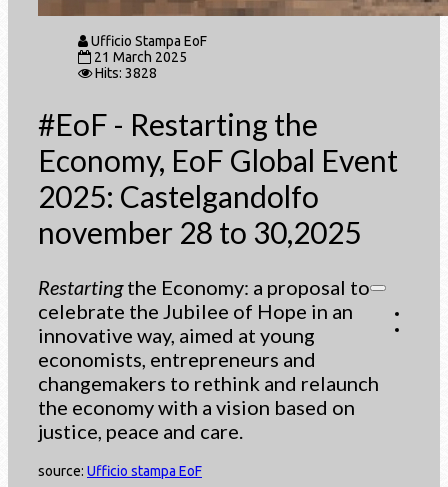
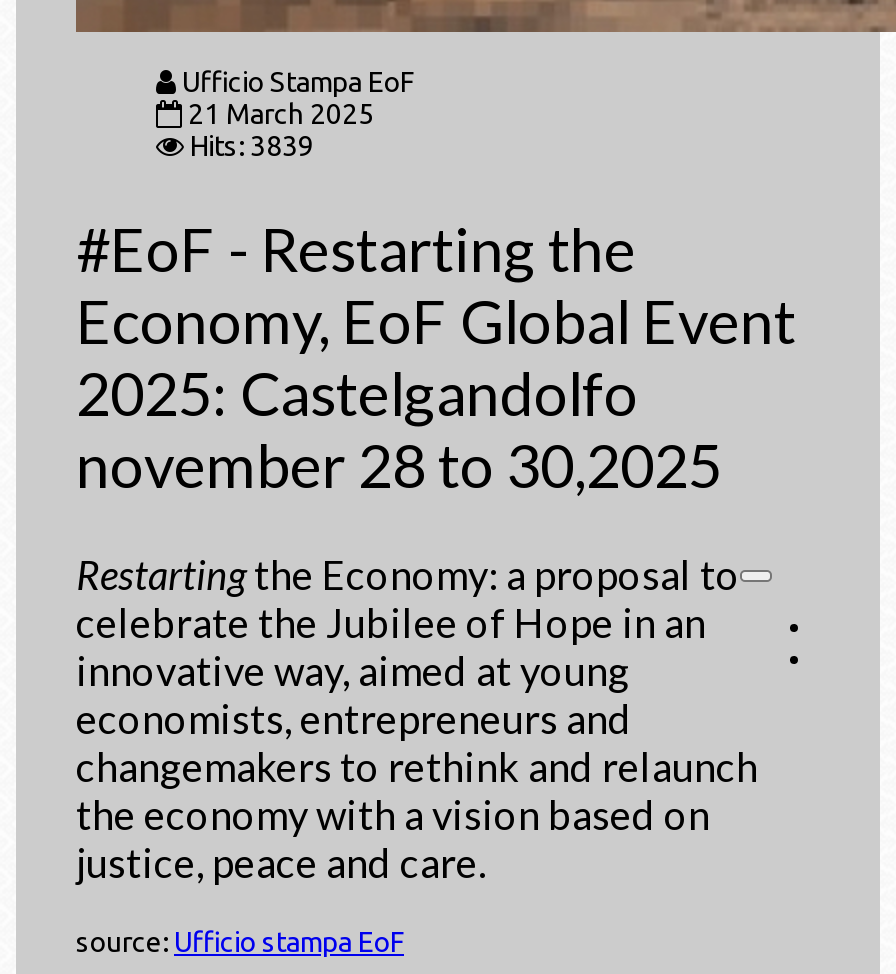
- Hits: 3828
+ Hits: 3839
